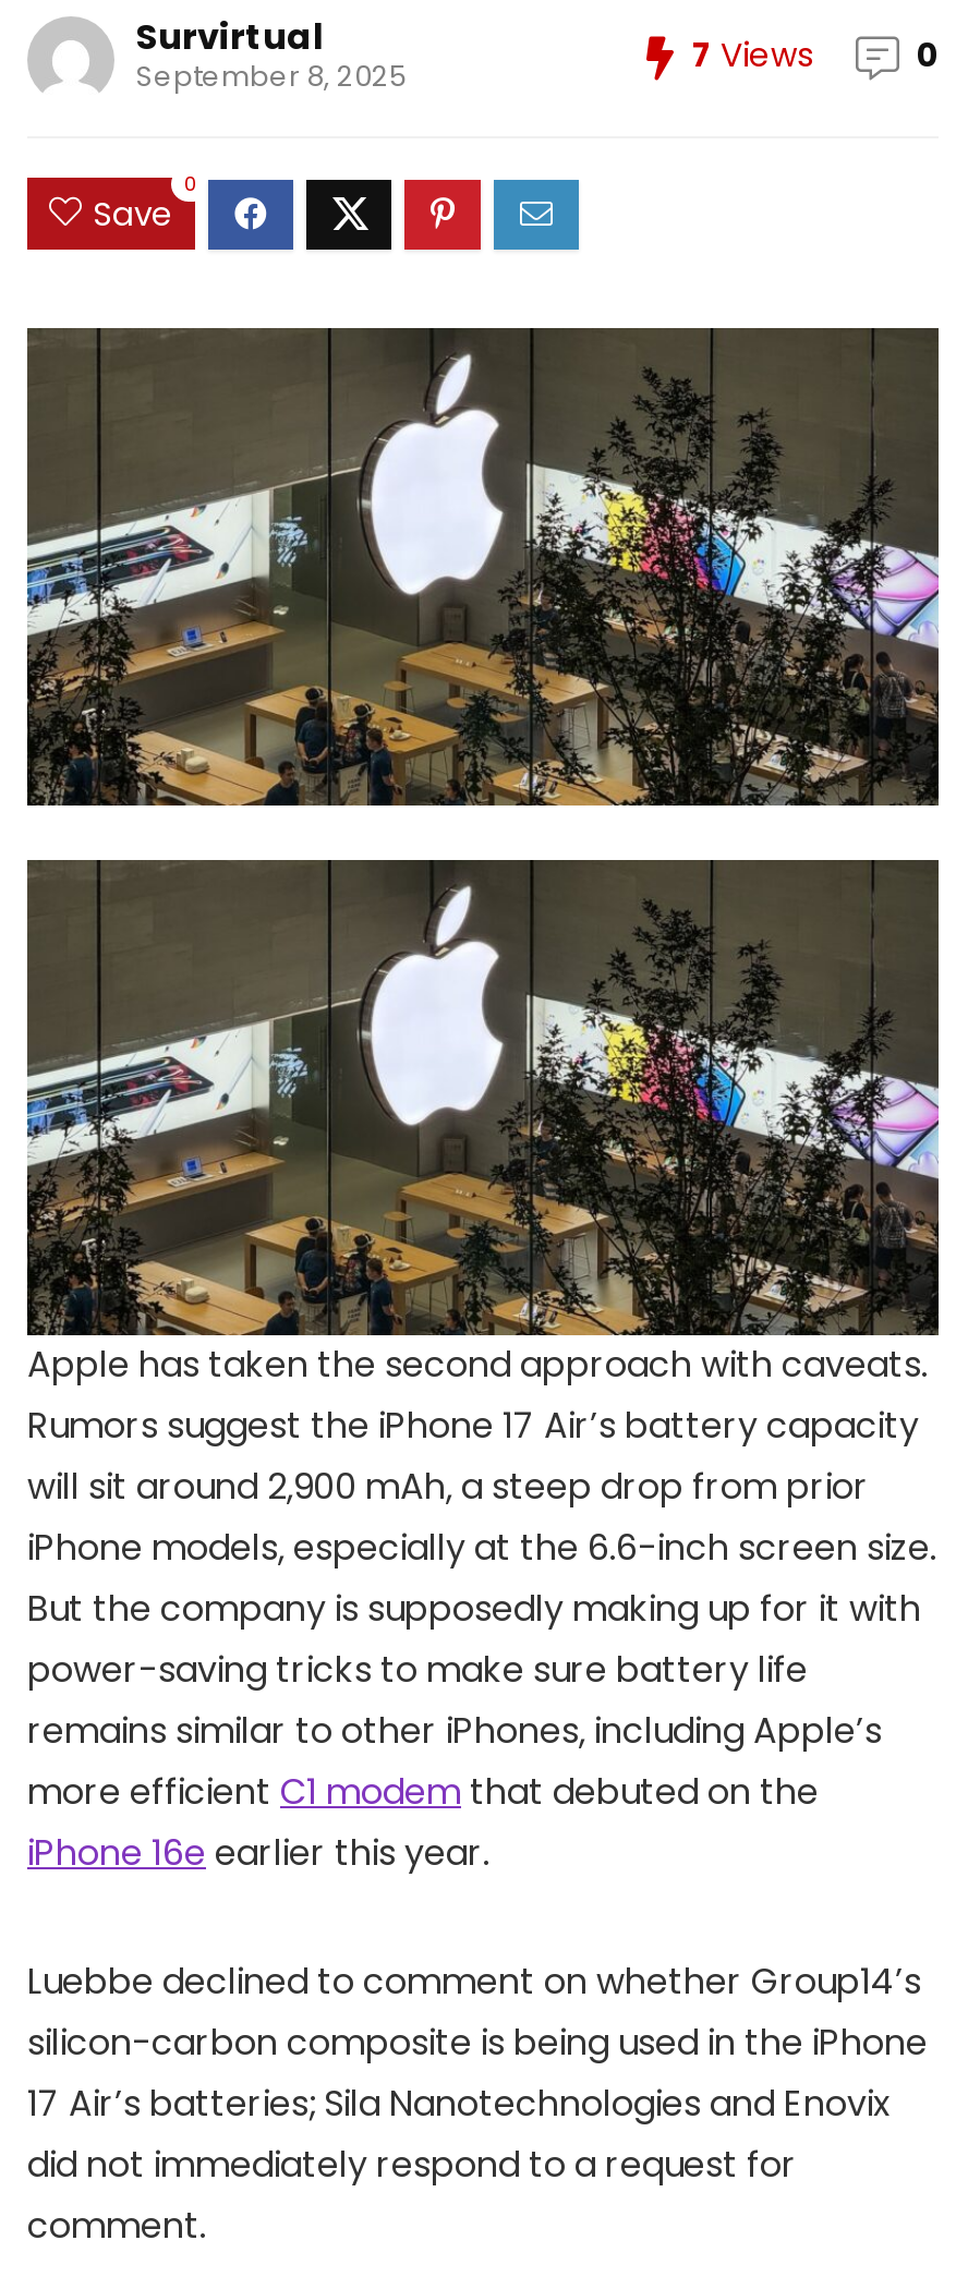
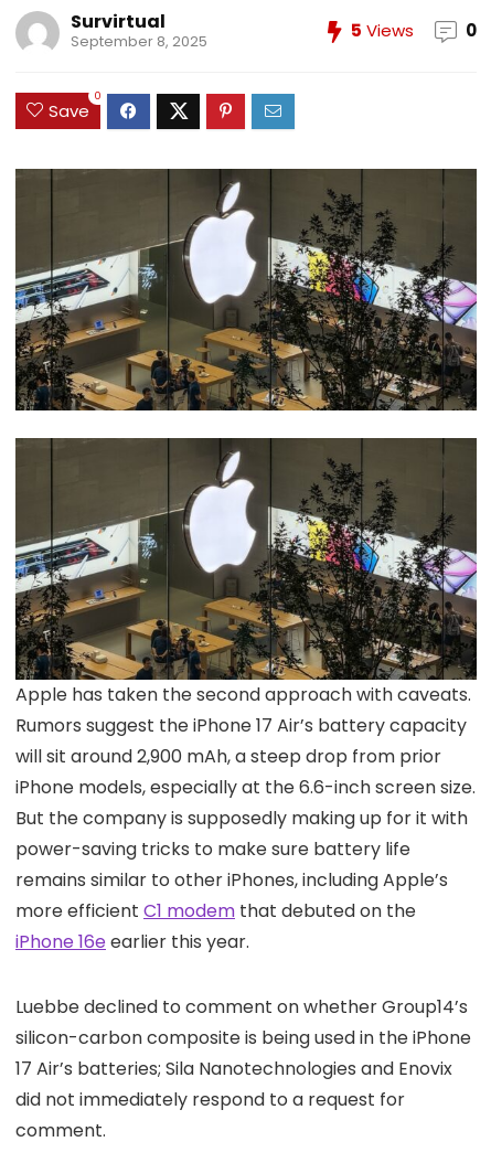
- 7 Views
+ 5 Views
